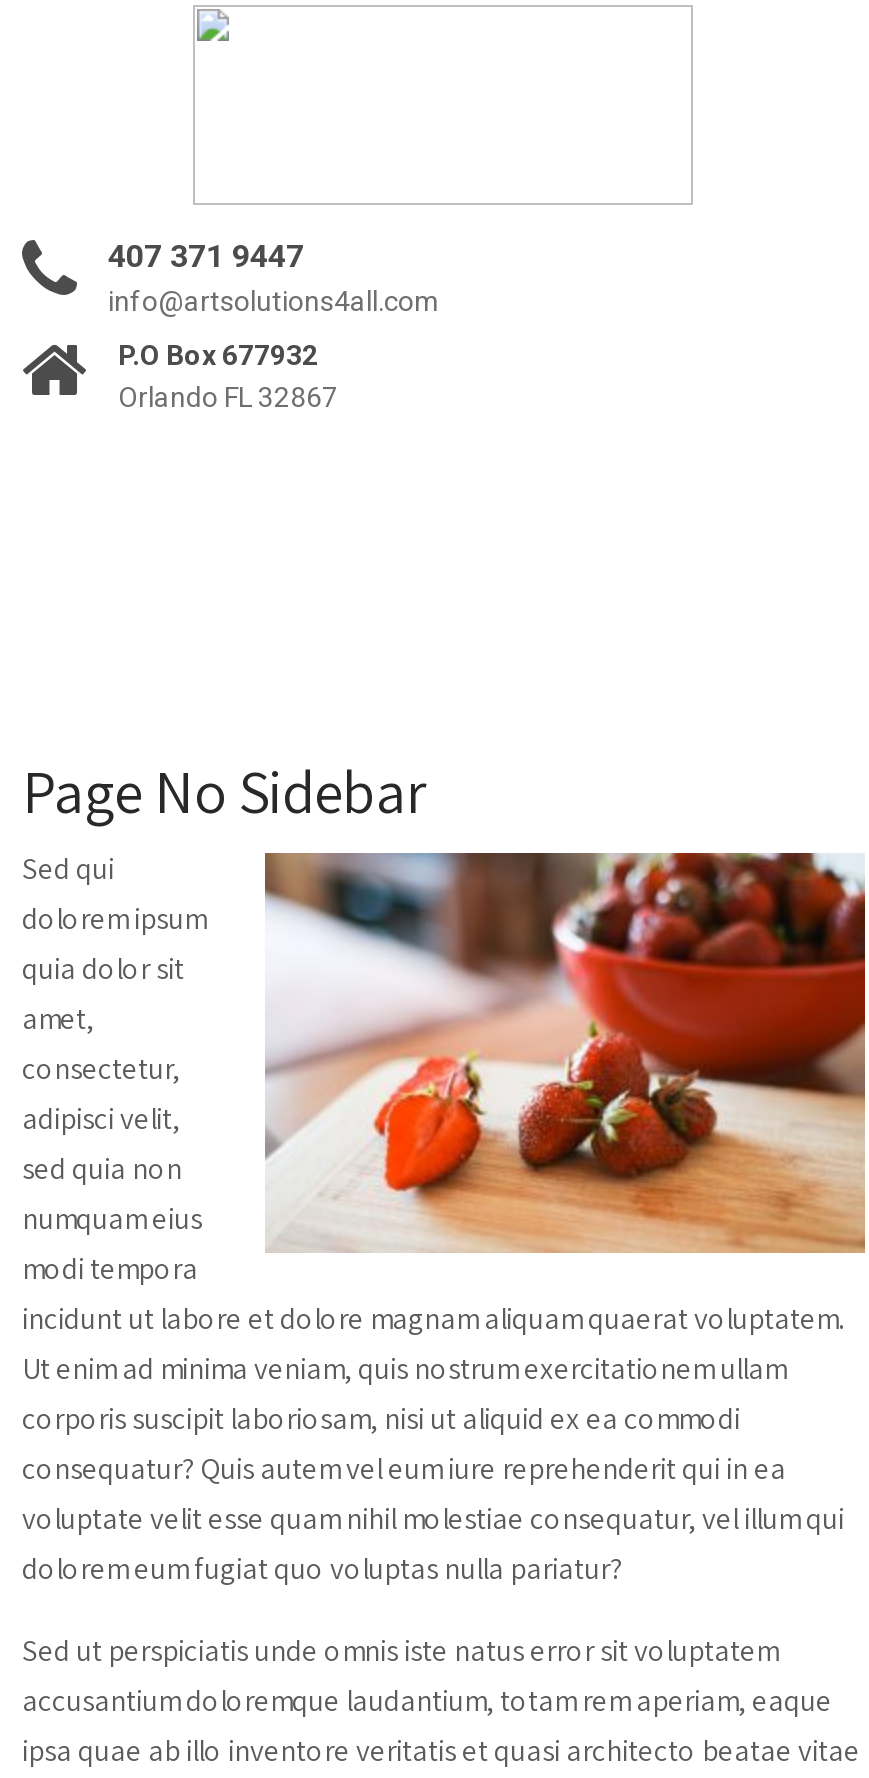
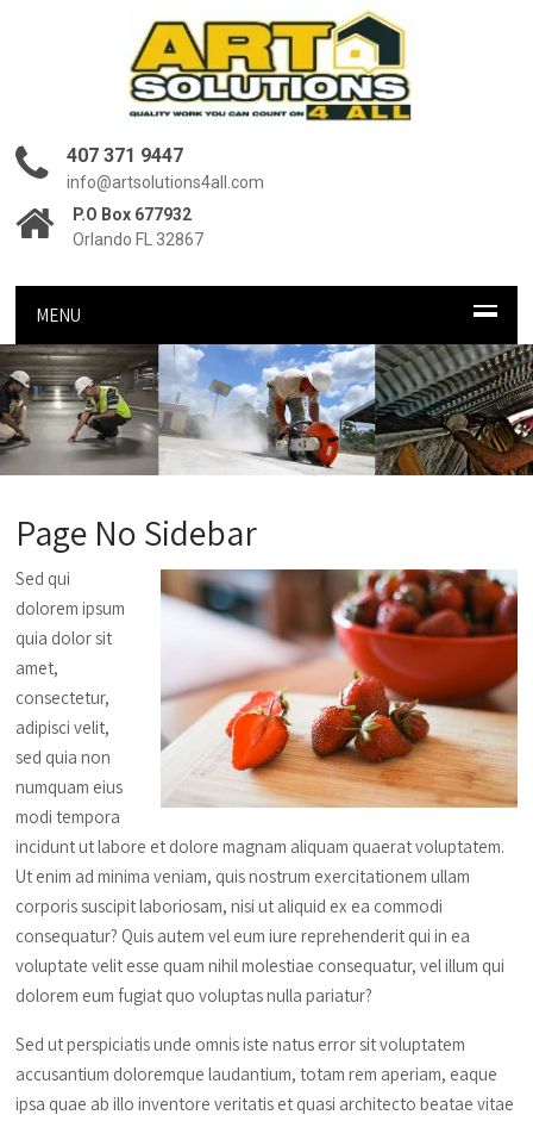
+ [image]

+ [image]
+ MENU
